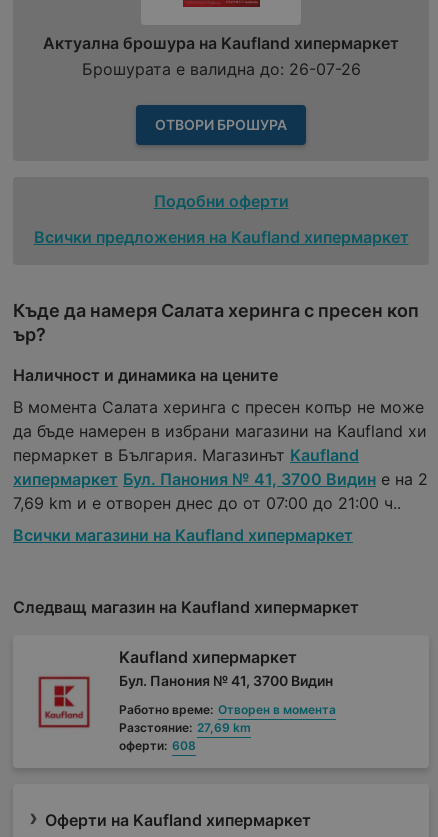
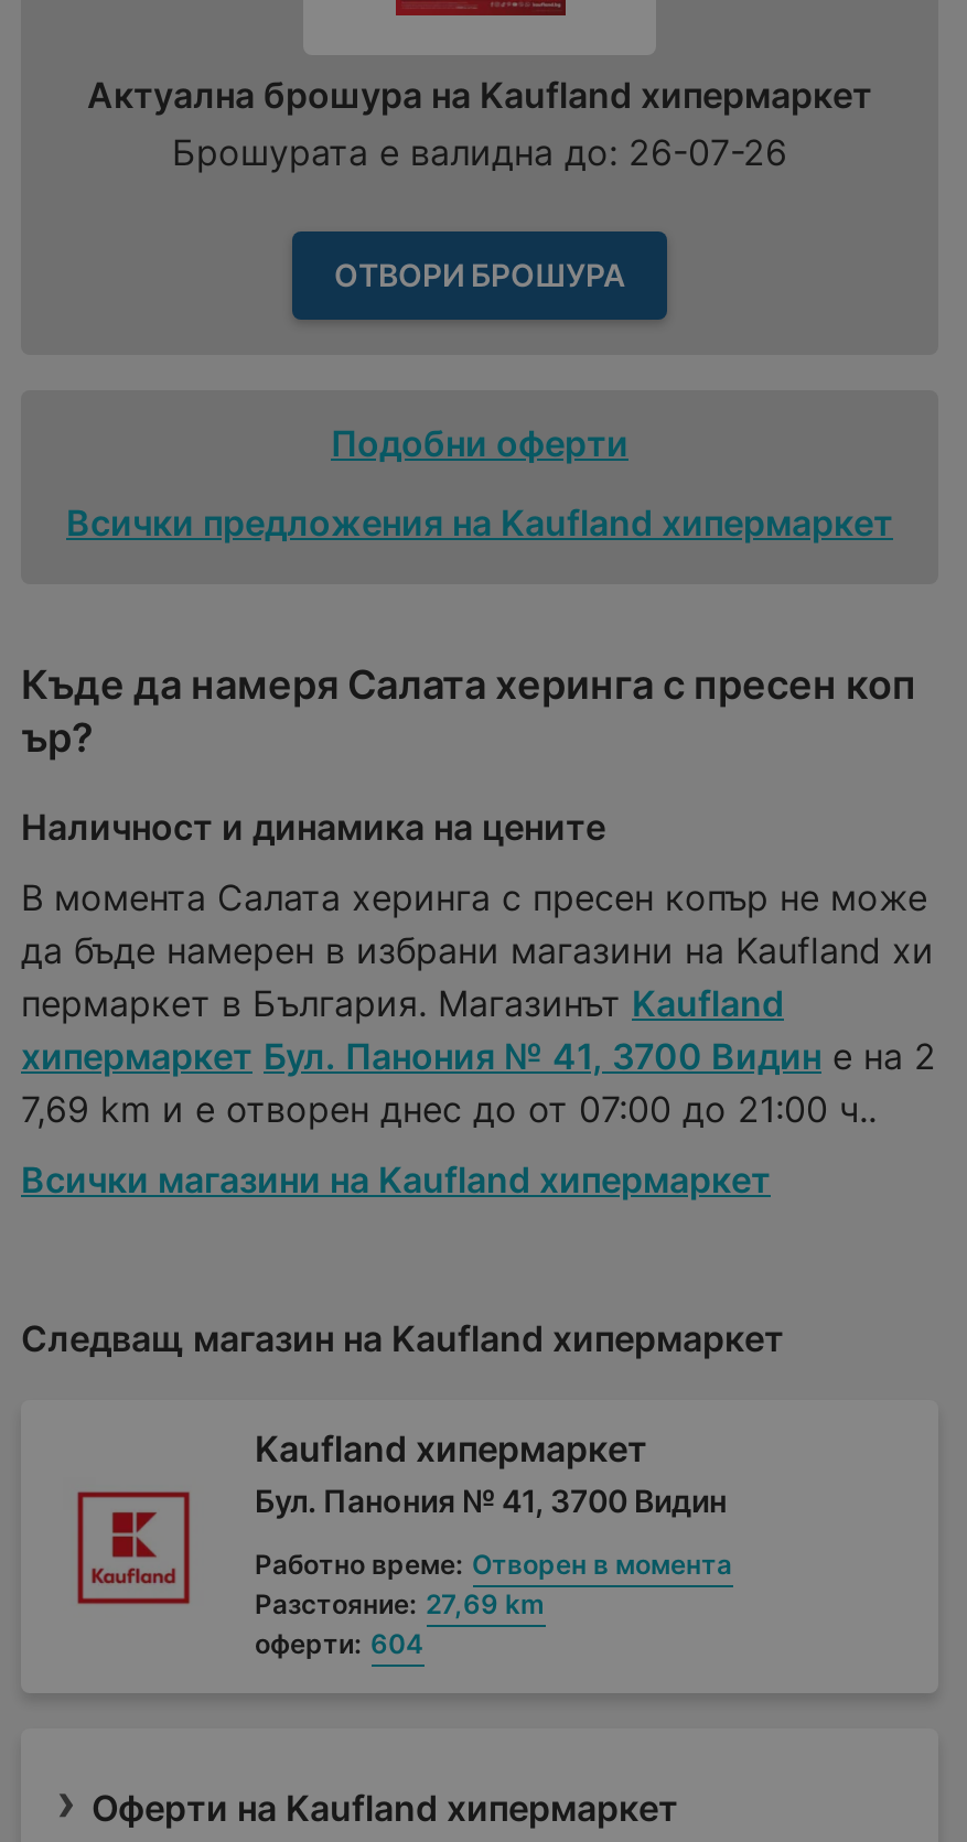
- оферти: 608
+ оферти: 604
